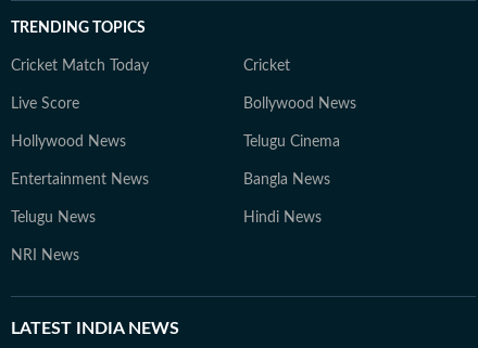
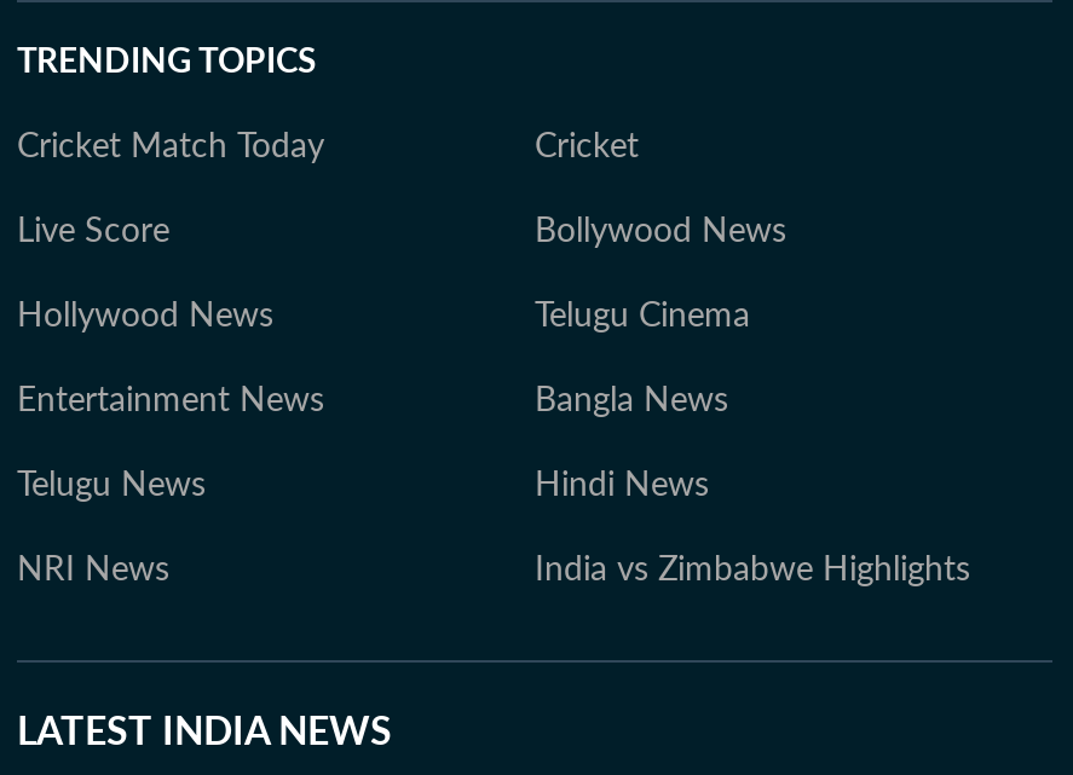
+ India vs Zimbabwe Highlights
